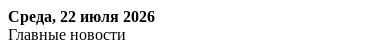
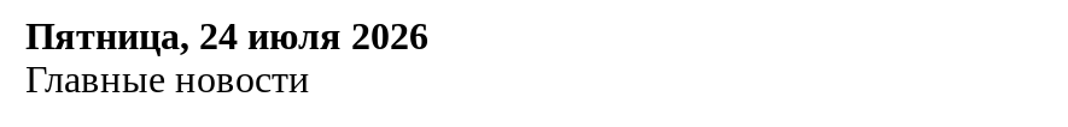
- Среда, 22 июля 2026
+ Пятница, 24 июля 2026
